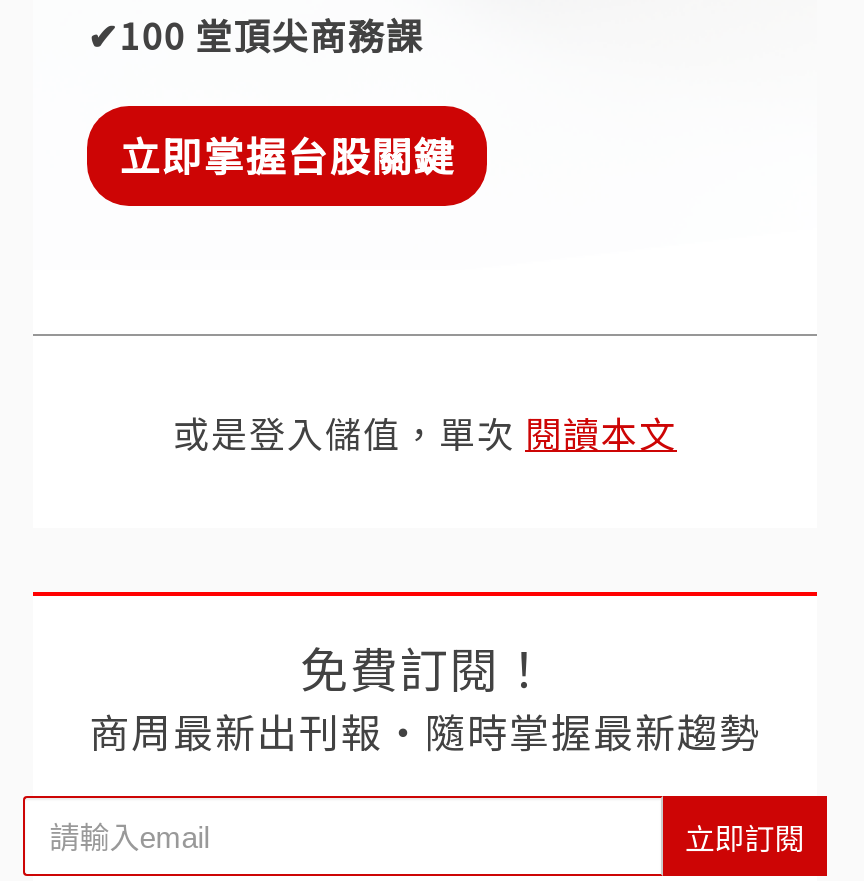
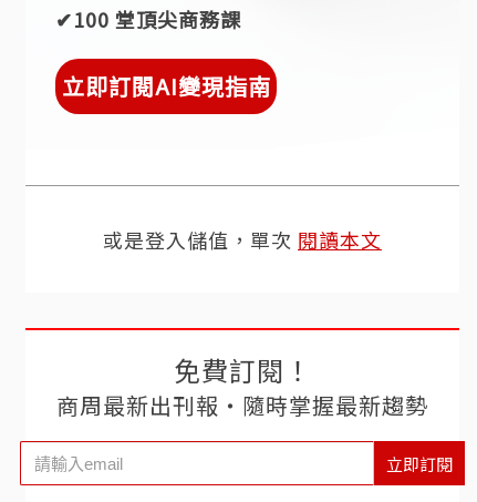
- 立即掌握台股關鍵
+ 立即訂閱AI變現指南
